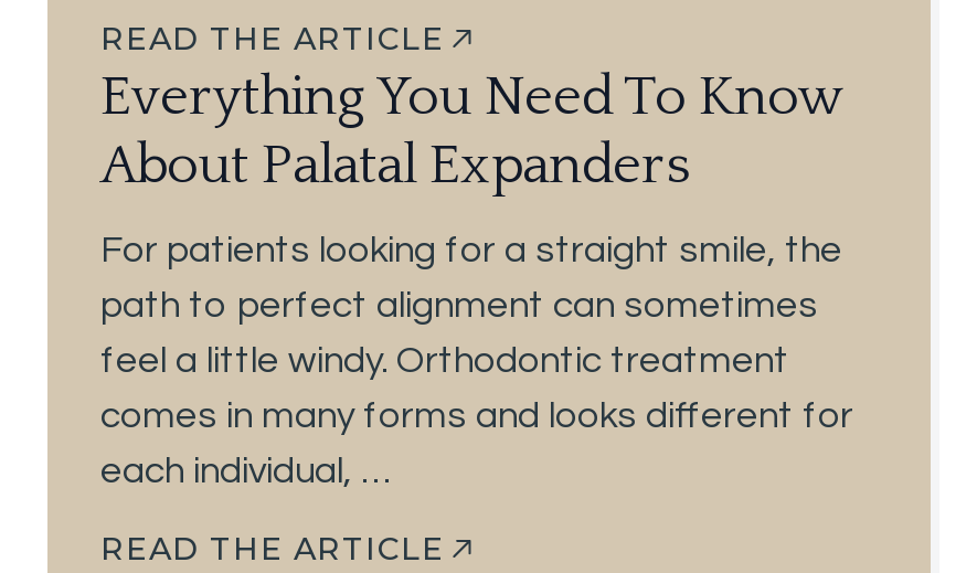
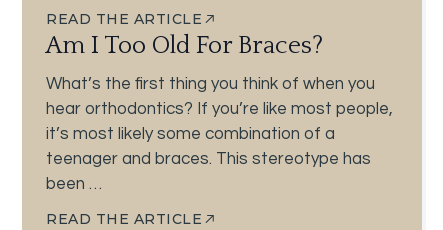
- Everything You Need To Know
- About Palatal Expanders
+ Am I Too Old For Braces?

- For patients looking for a straight smile, the
- path to perfect alignment can sometimes
- feel a little windy. Orthodontic treatment
- comes in many forms and looks different for
- each individual, …
+ What’s the first thing you think of when you
+ hear orthodontics? If you’re like most people,
+ it’s most likely some combination of a
+ teenager and braces. This stereotype has
+ been …
